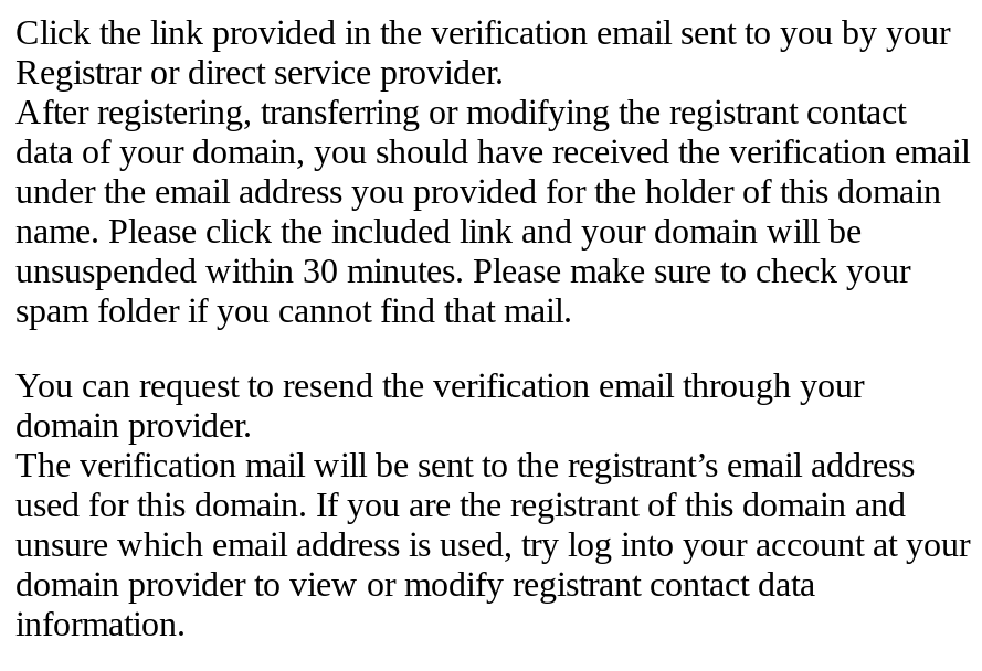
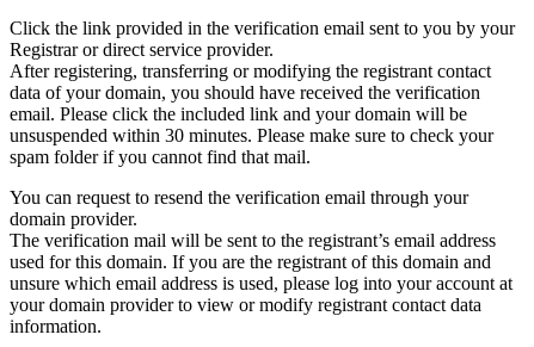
- data of your domain, you should have received the verification email
- under the email address you provided for the holder of this domain
- name. Please click the included link and your domain will be
+ data of your domain, you should have received the verification
+ email. Please click the included link and your domain will be

- unsure which email address is used, try log into your account at your
- domain provider to view or modify registrant contact data
+ unsure which email address is used, please log into your account at
+ your domain provider to view or modify registrant contact data
